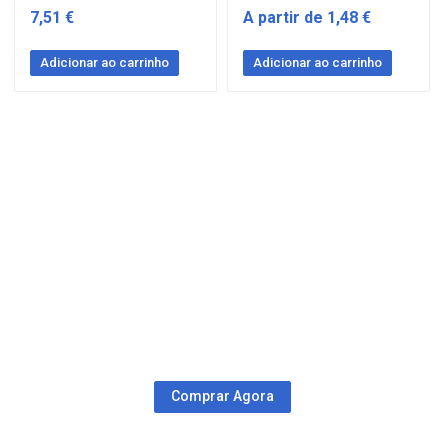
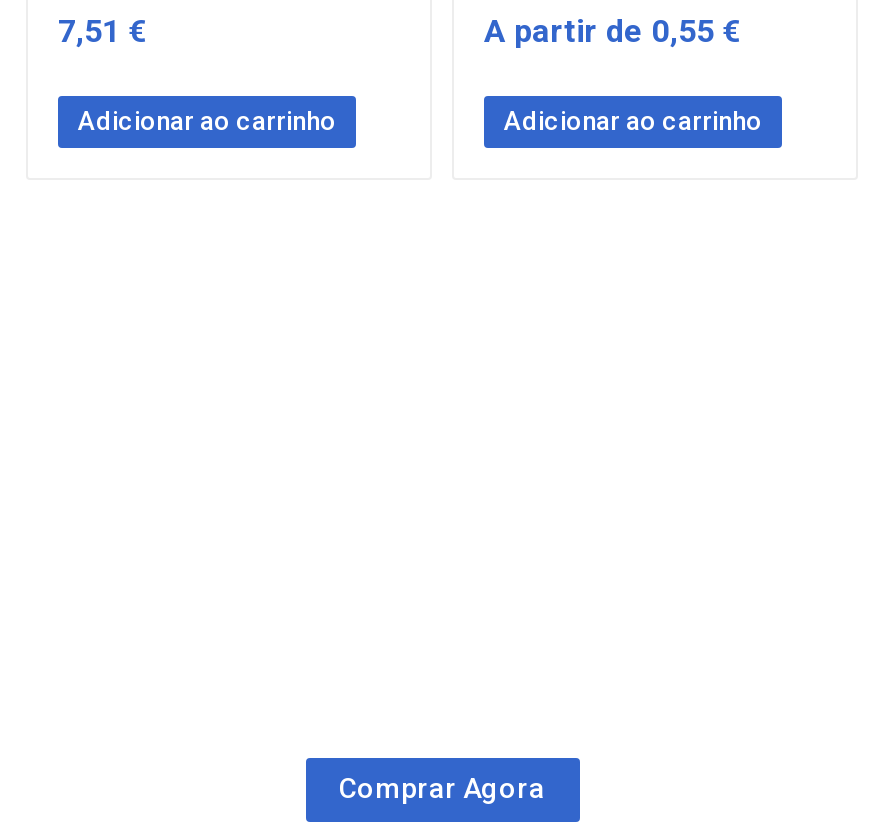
- A partir de 1,48 €
+ A partir de 0,55 €
